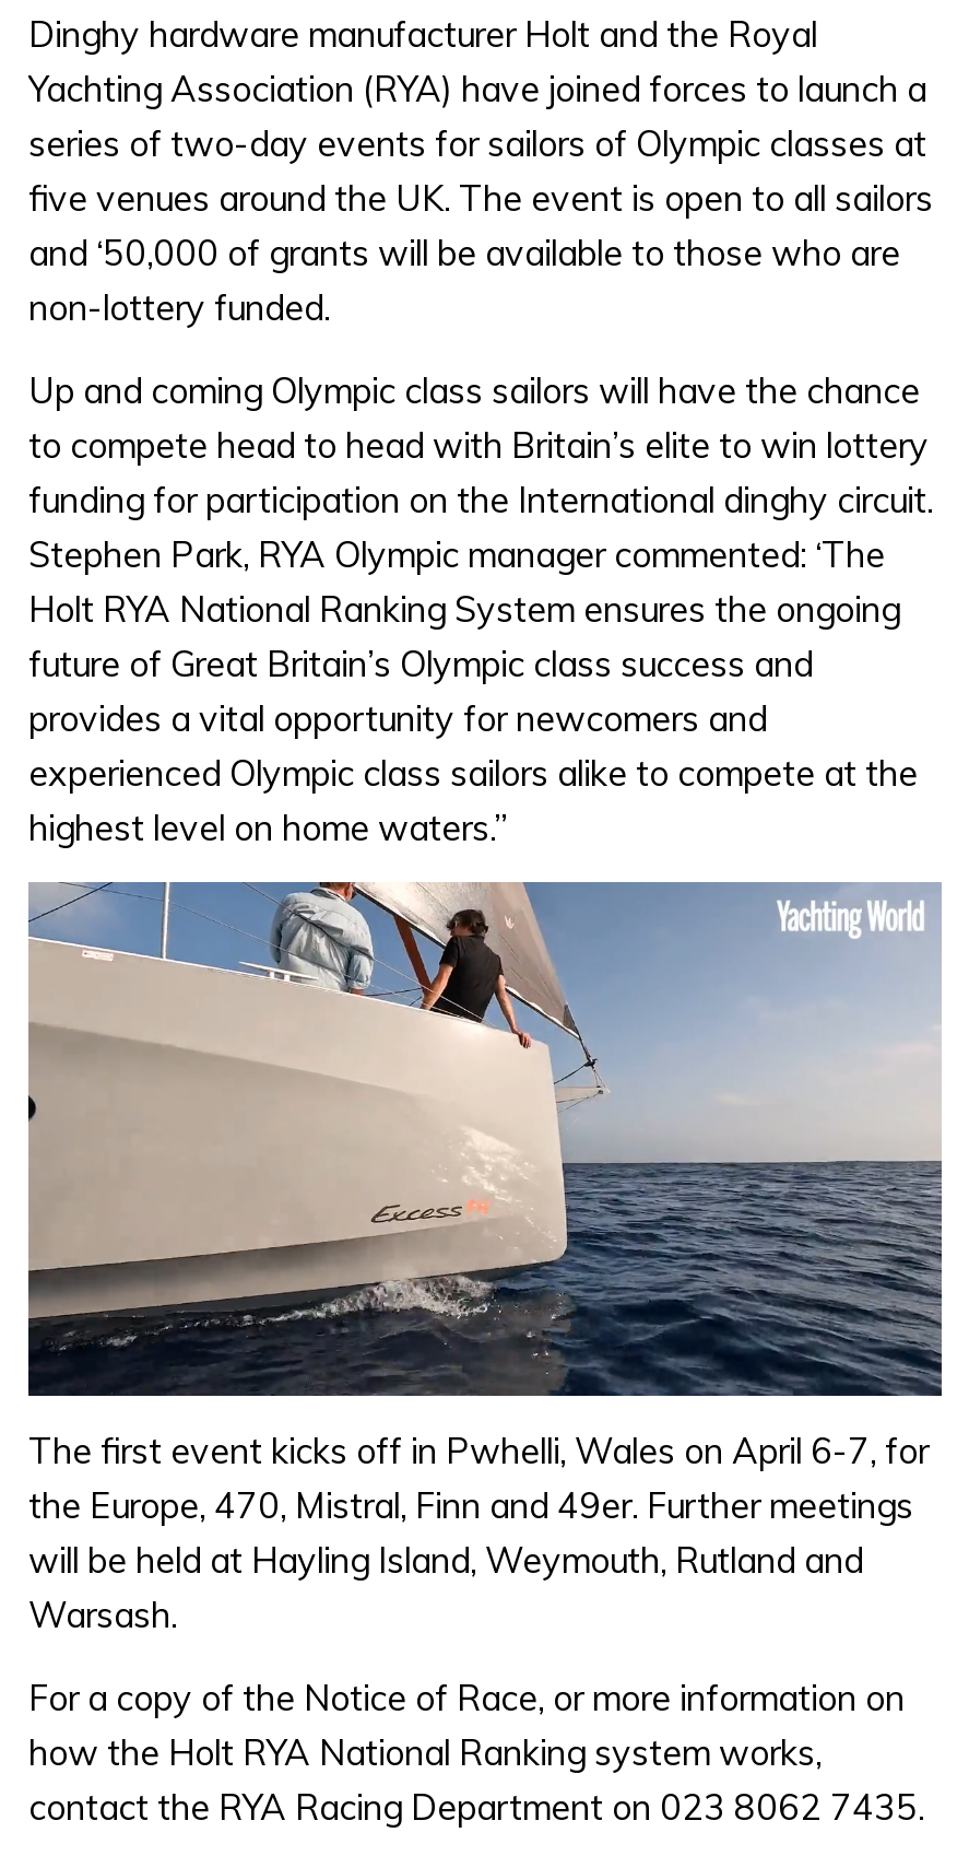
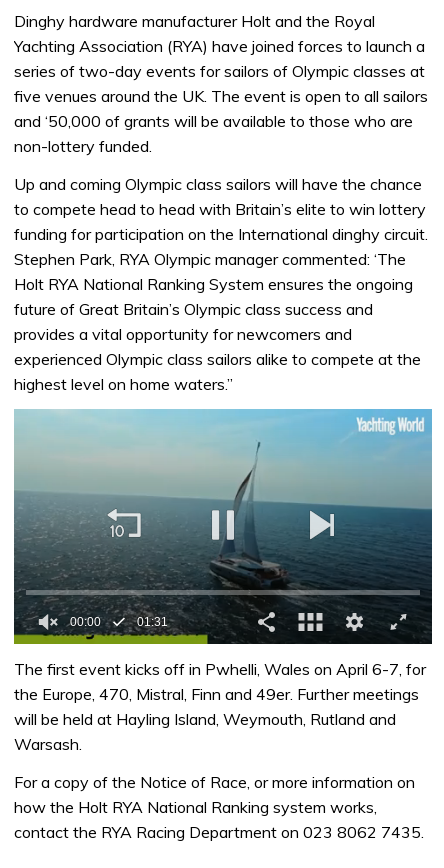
+ 00:00
+ 01:31

- [image]
+ [image]
